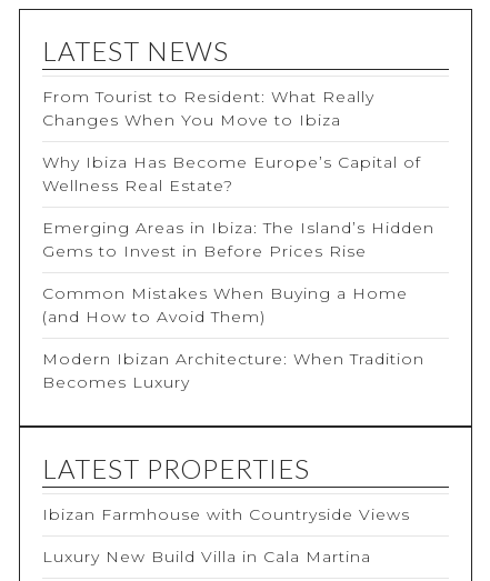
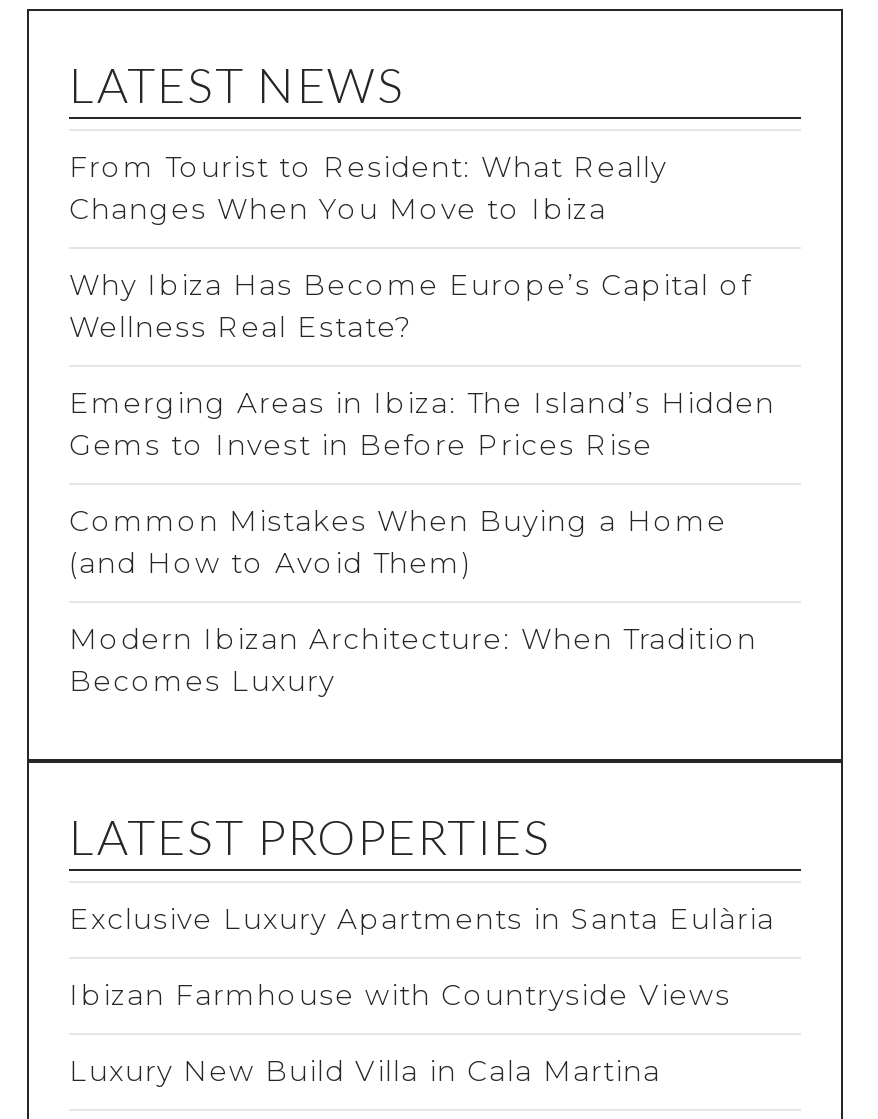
+ Exclusive Luxury Apartments in Santa Eulària
